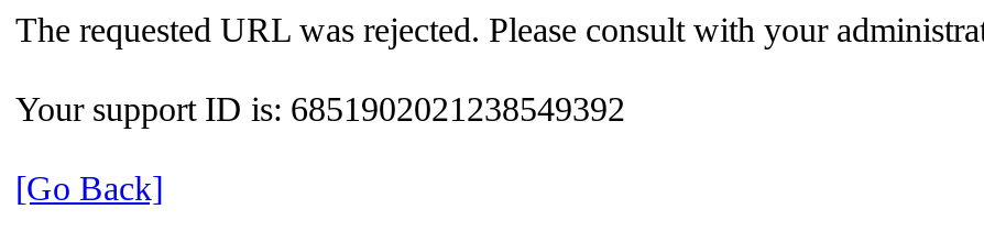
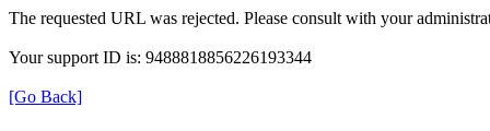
- Your support ID is: 6851902021238549392
+ Your support ID is: 9488818856226193344
